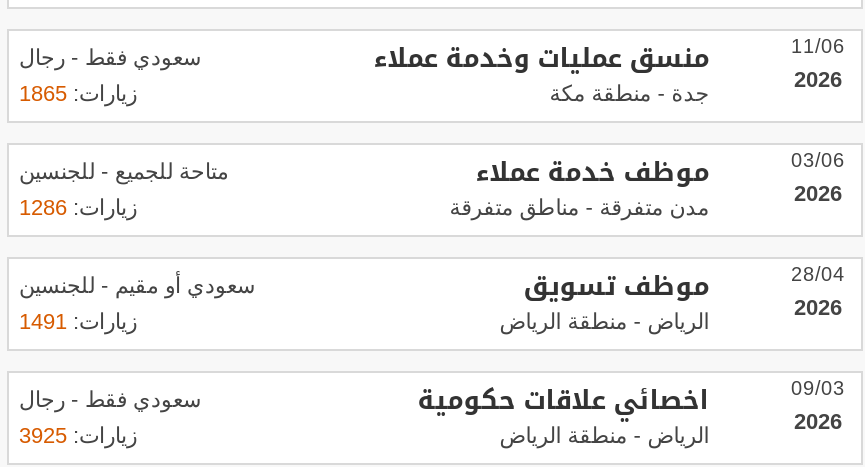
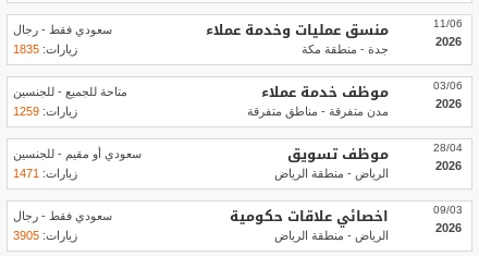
- زيارات: 1865
+ زيارات: 1835

- زيارات: 1286
+ زيارات: 1259

- زيارات: 1491
+ زيارات: 1471

- زيارات: 3925
+ زيارات: 3905
